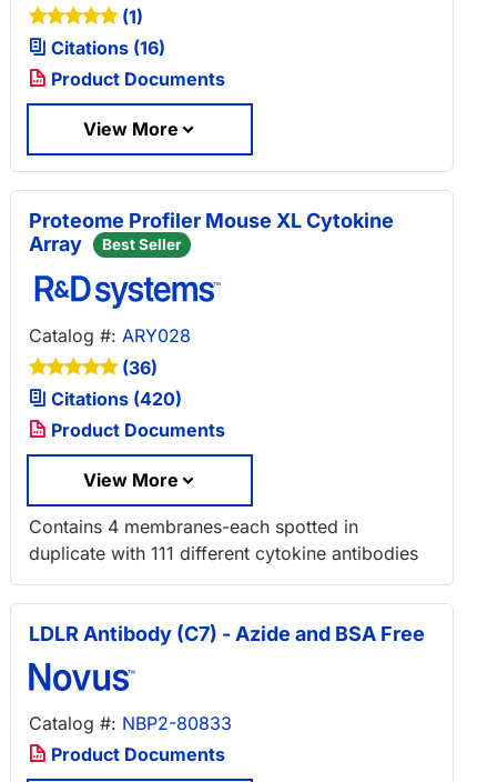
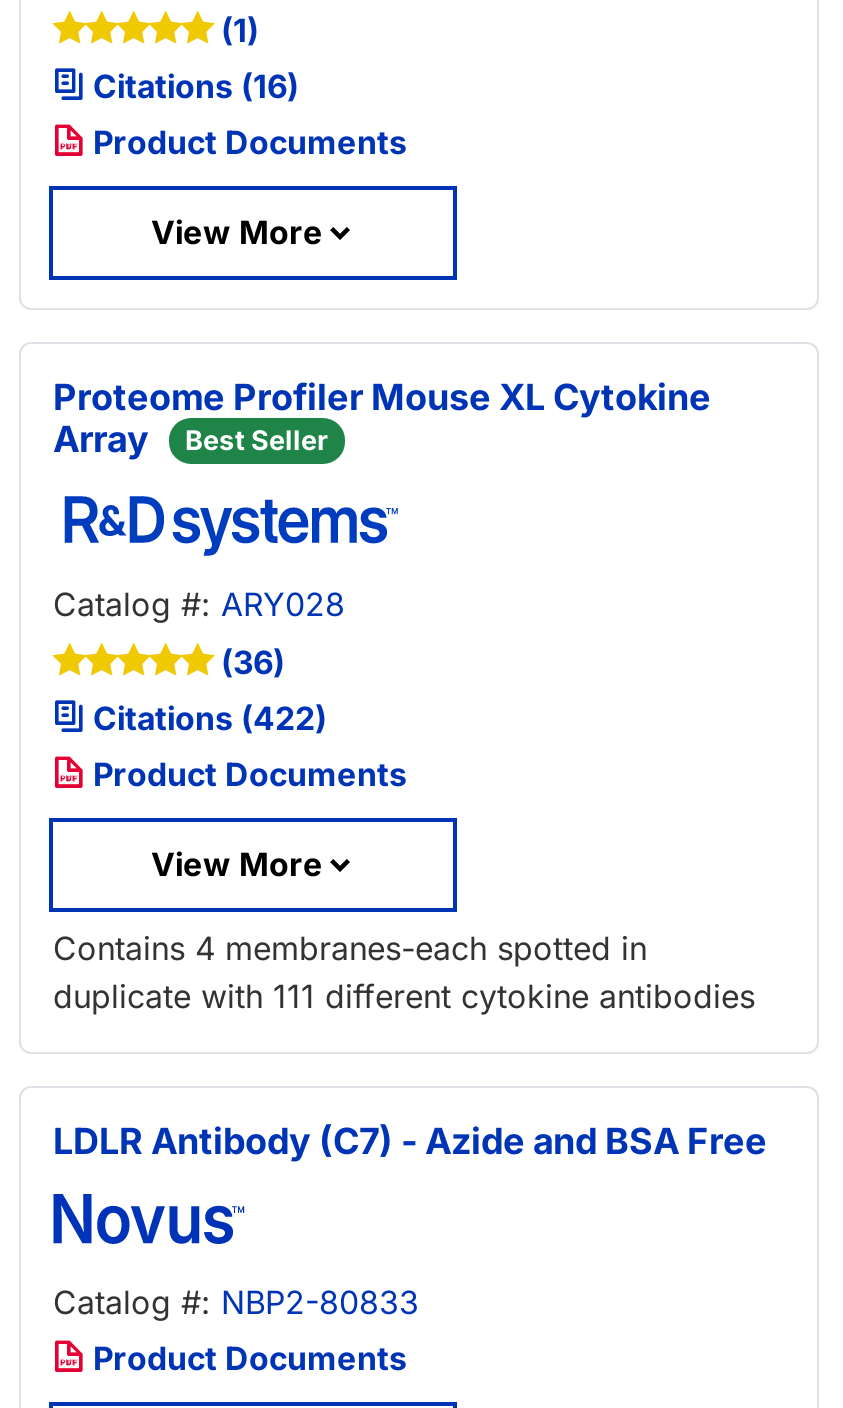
- Citations (420)
+ Citations (422)
